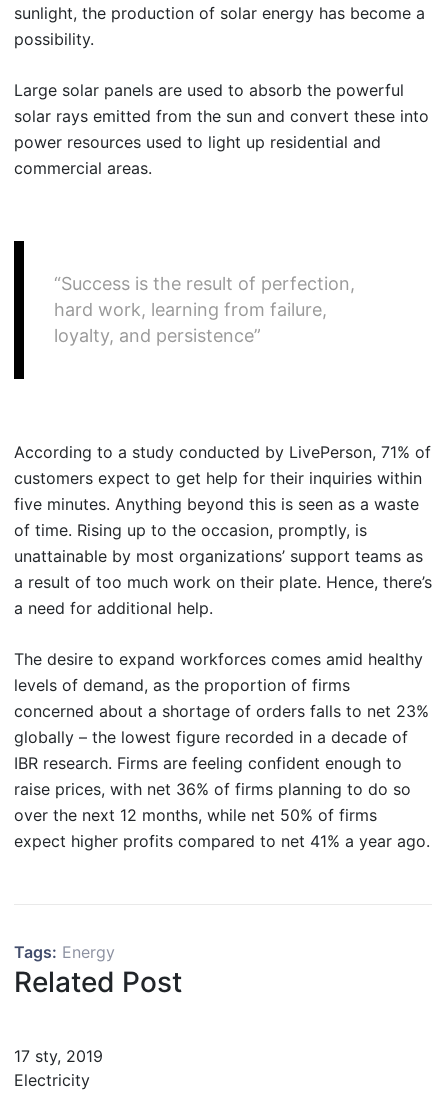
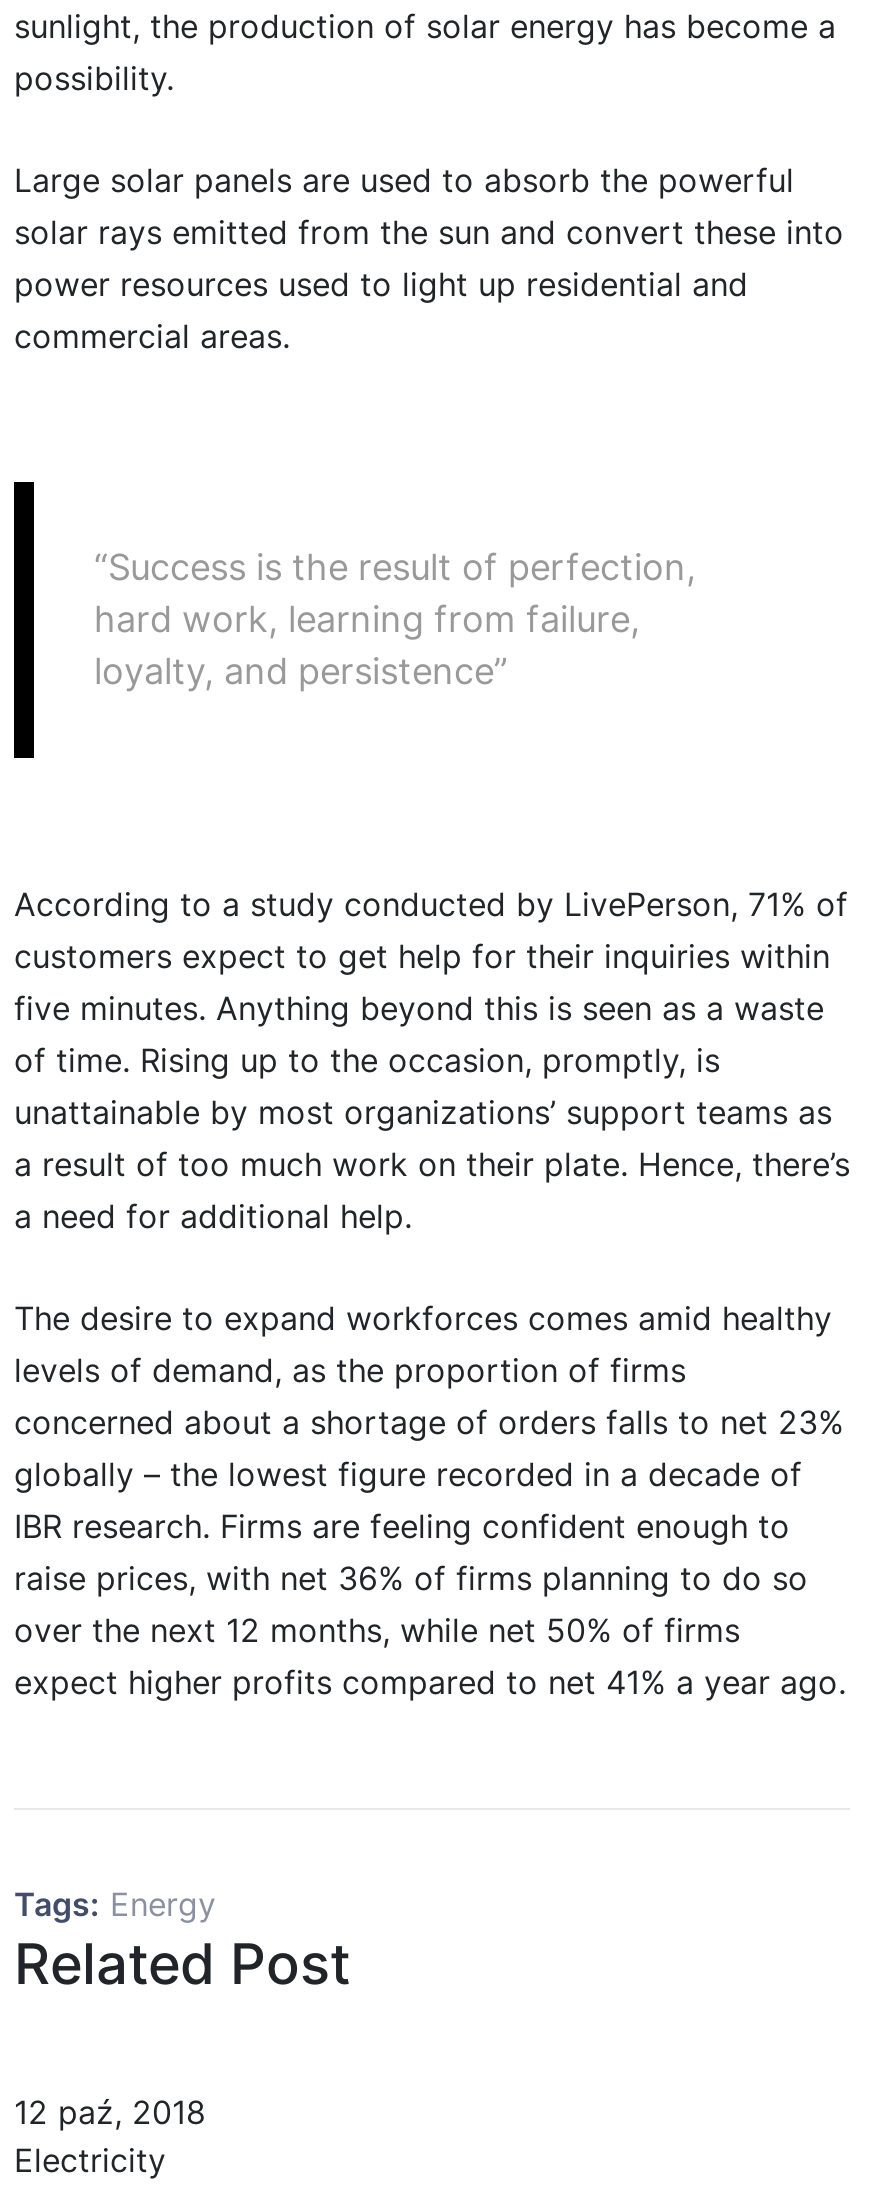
- 17 sty, 2019
+ 12 paź, 2018
